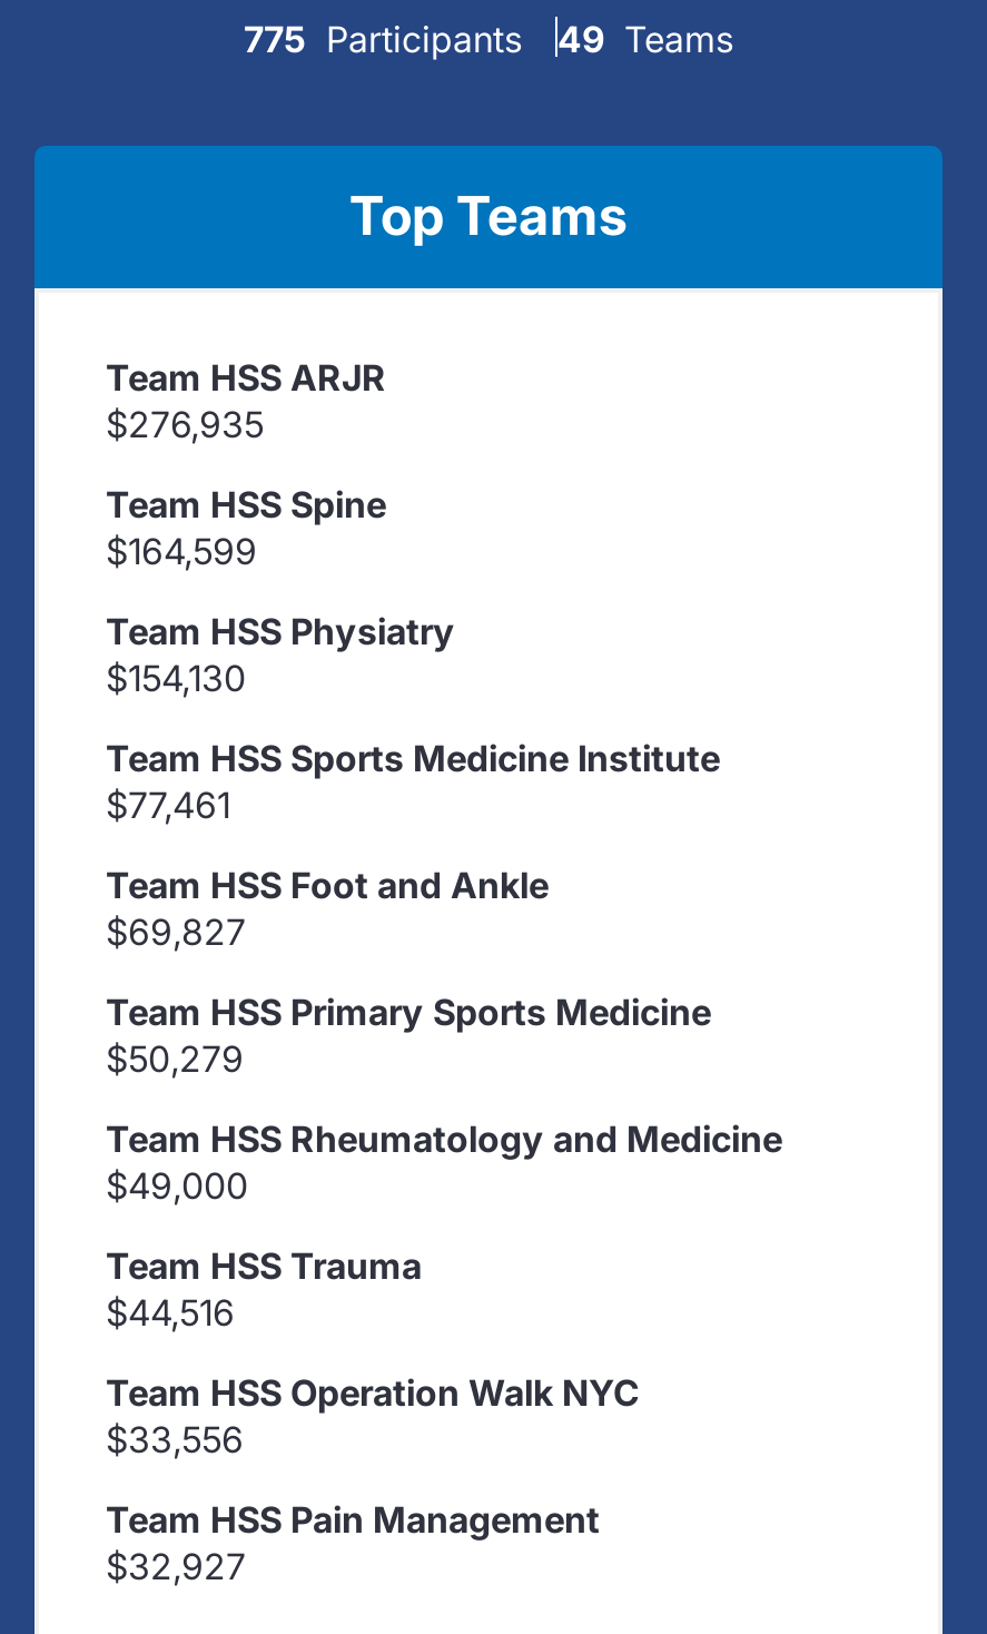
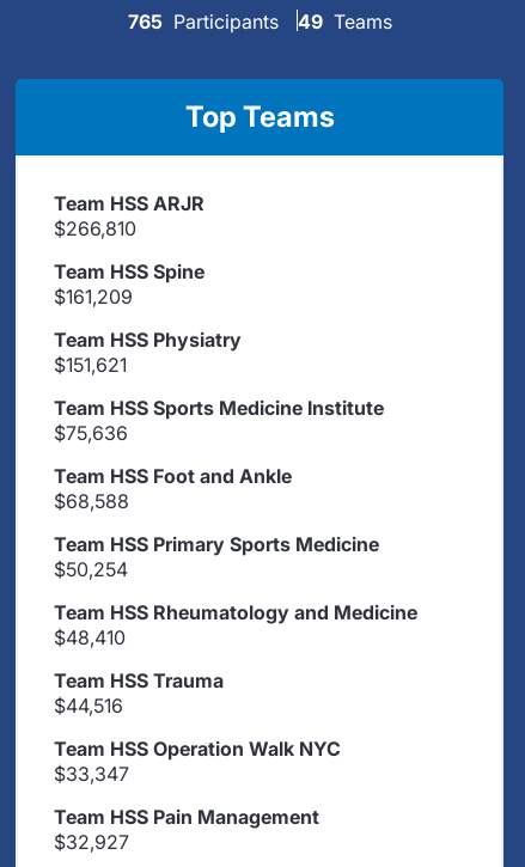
- 775 Participants
+ 765 Participants

- $276,935
+ $266,810

- $164,599
+ $161,209

- $154,130
+ $151,621

- $77,461
+ $75,636

- $69,827
+ $68,588

- $50,279
+ $50,254

- $49,000
+ $48,410

- $33,556
+ $33,347
